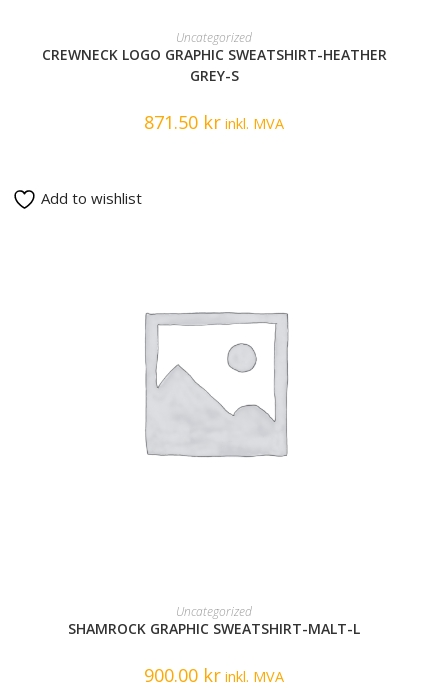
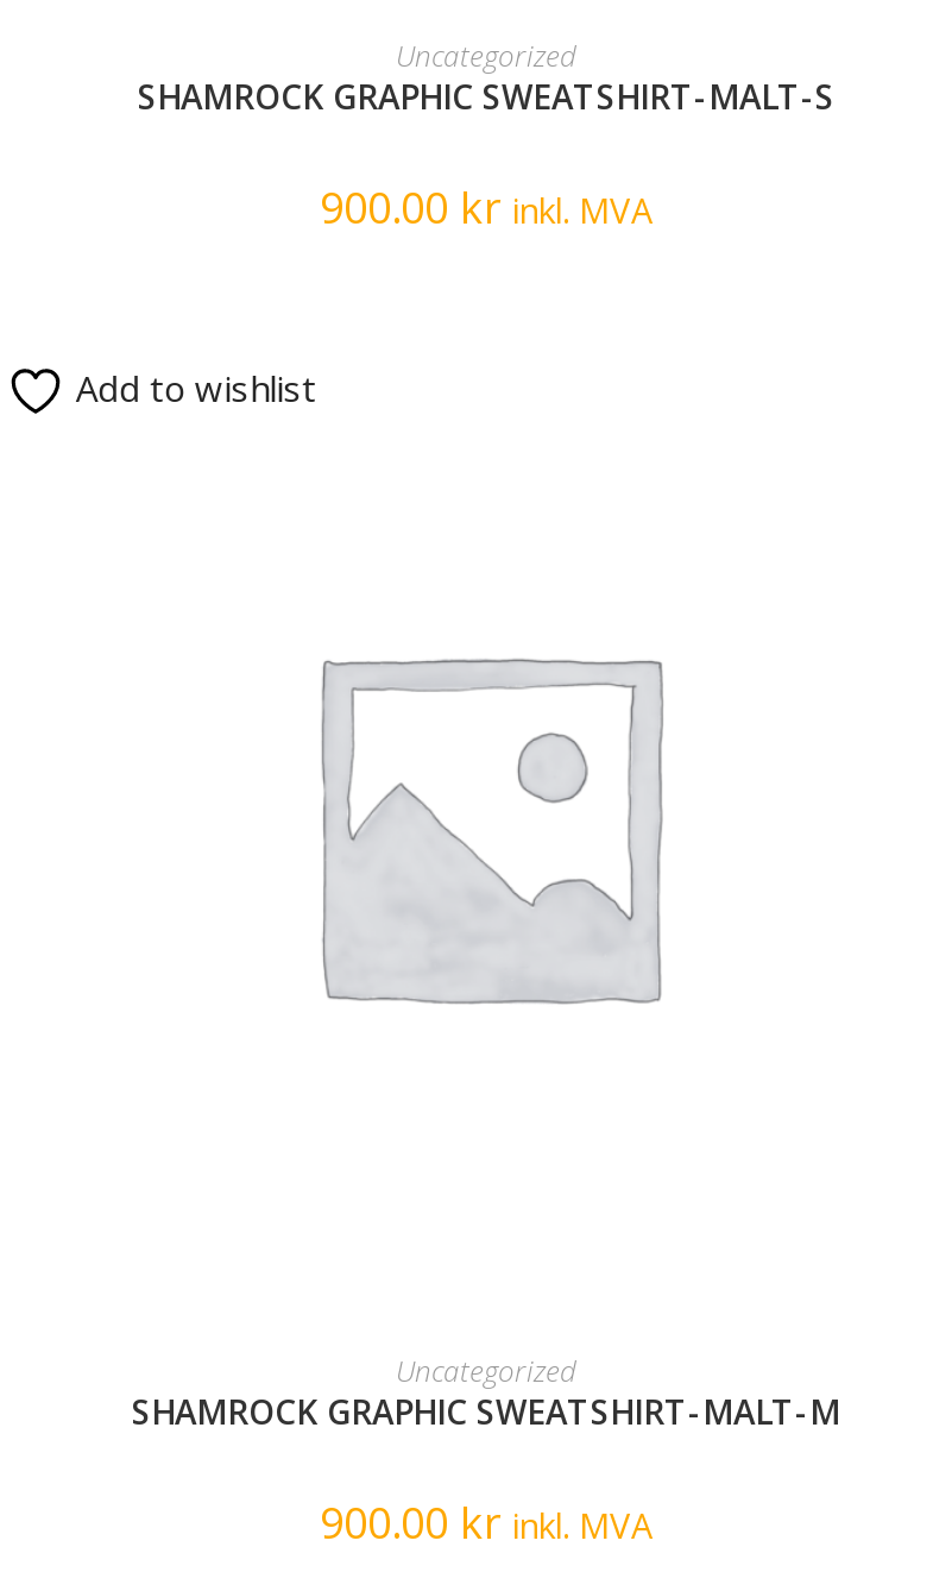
- CREWNECK LOGO GRAPHIC SWEATSHIRT-HEATHER
- GREY-S
+ SHAMROCK GRAPHIC SWEATSHIRT-MALT-S

- 871.50 kr inkl. MVA
+ 900.00 kr inkl. MVA

- SHAMROCK GRAPHIC SWEATSHIRT-MALT-L
+ SHAMROCK GRAPHIC SWEATSHIRT-MALT-M
